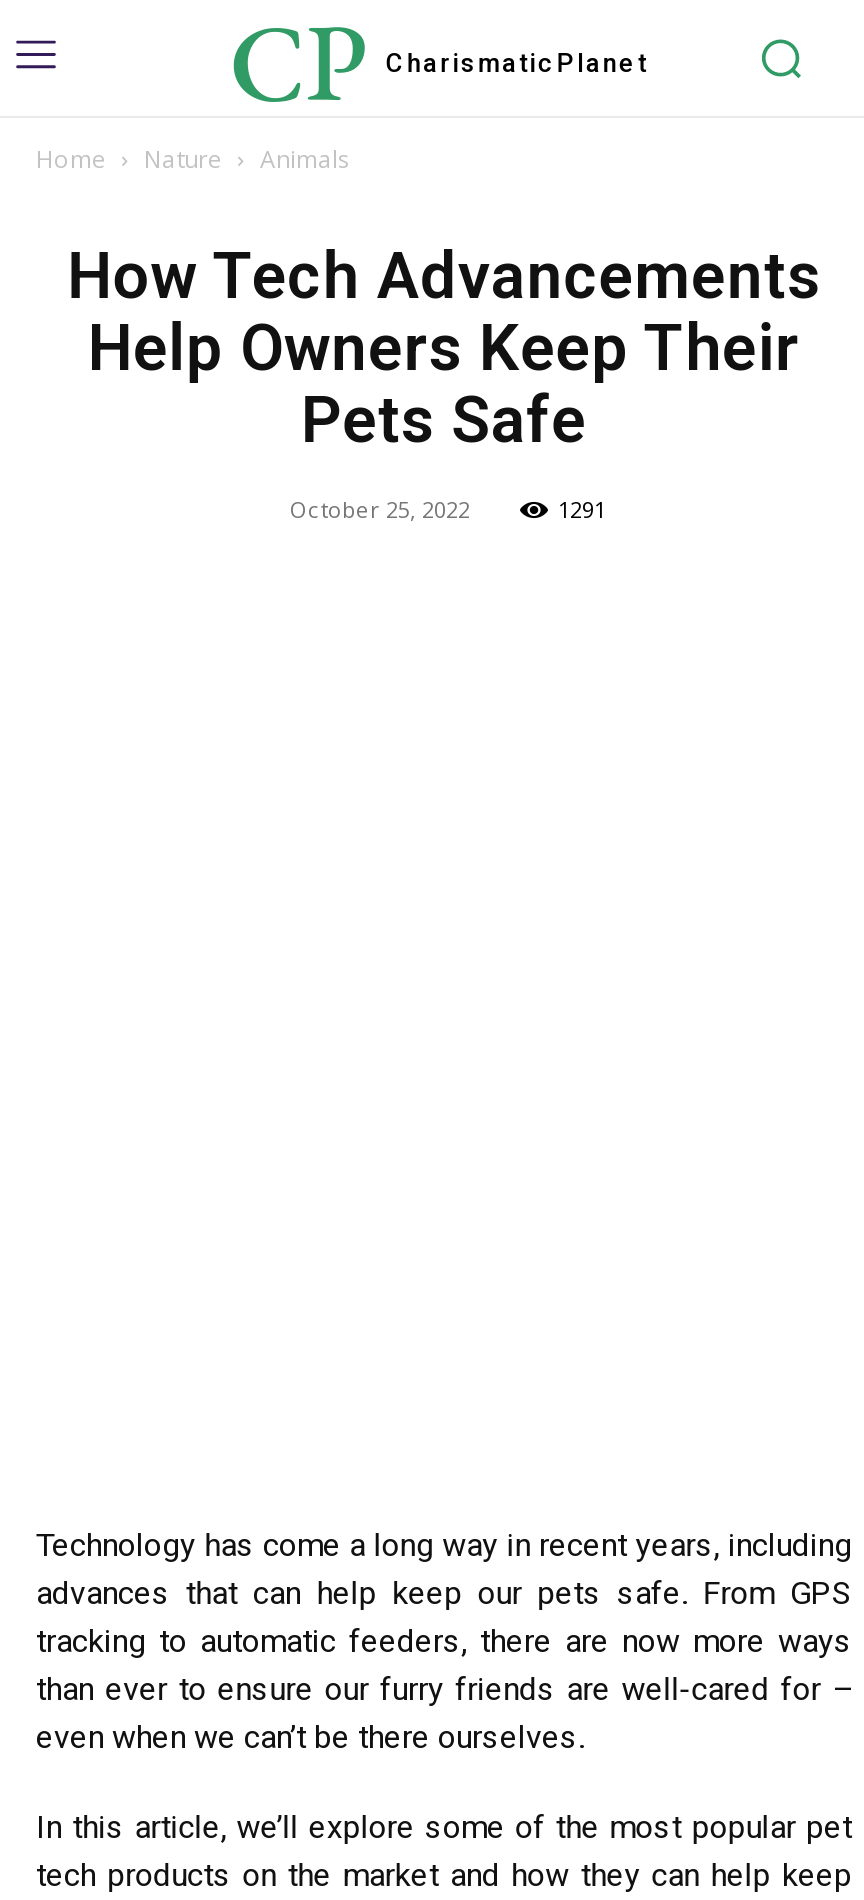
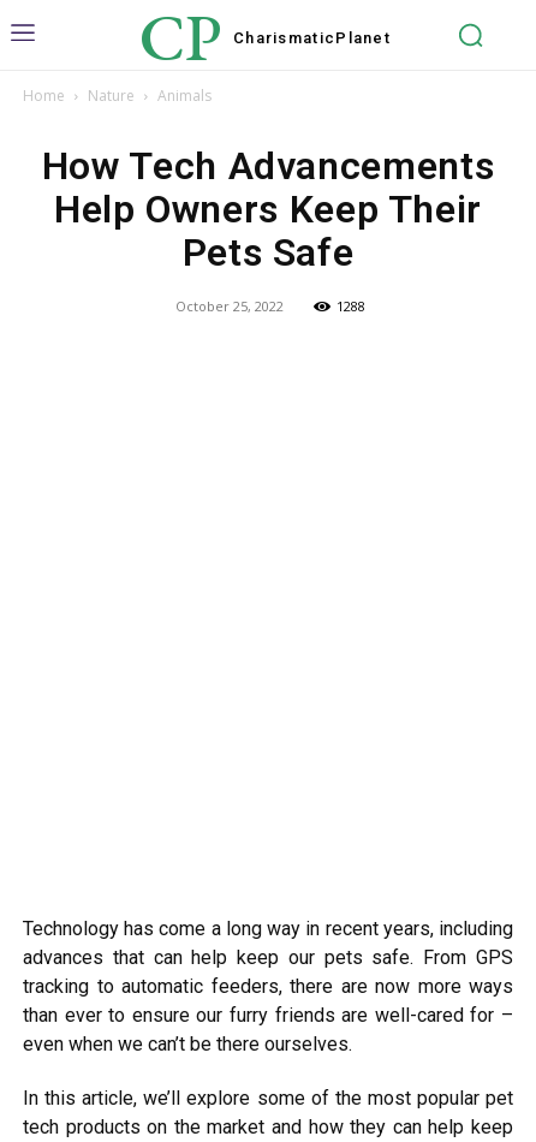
- 1291
+ 1288
